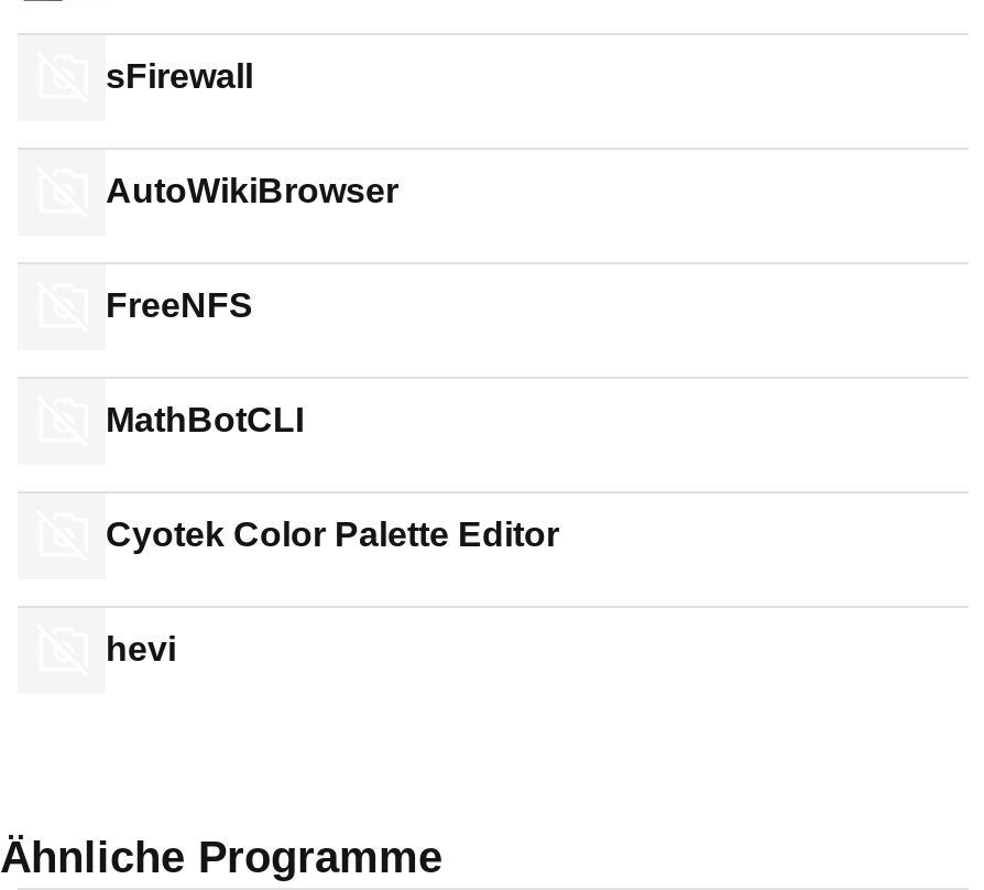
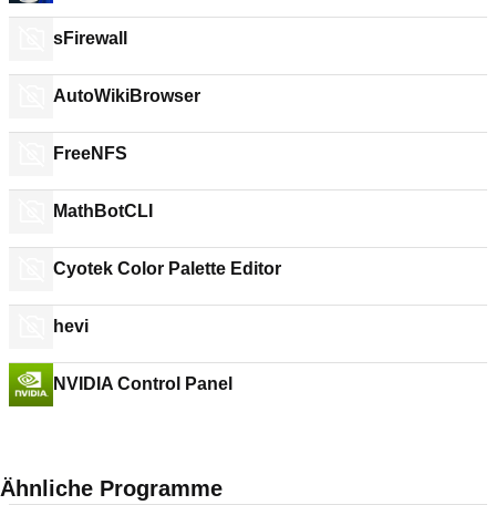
+ [image]
+ NVIDIA Control Panel
